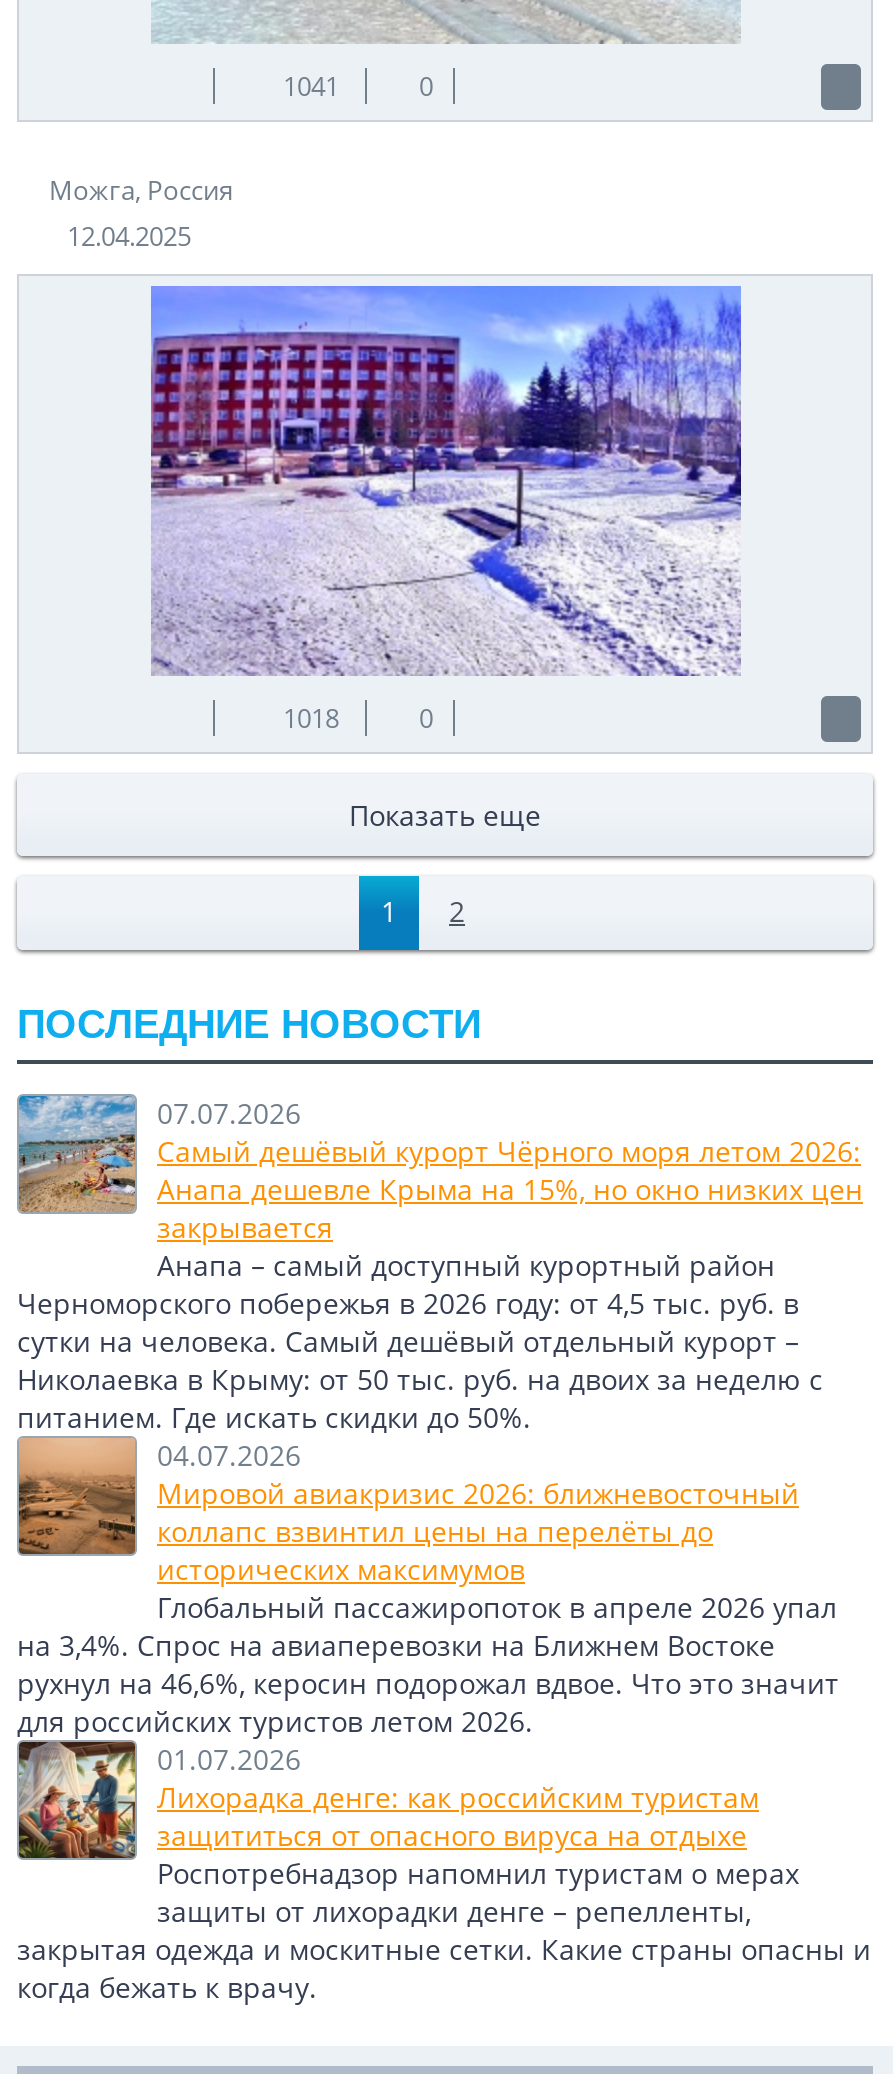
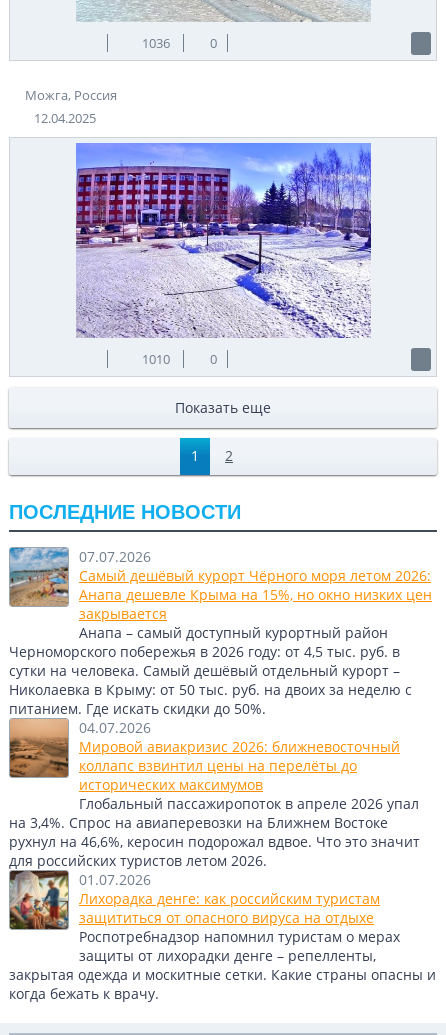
- 1041
+ 1036

- 1018
+ 1010
